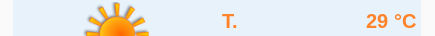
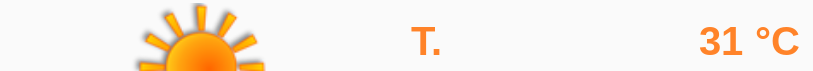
- 29 °C
+ 31 °C
